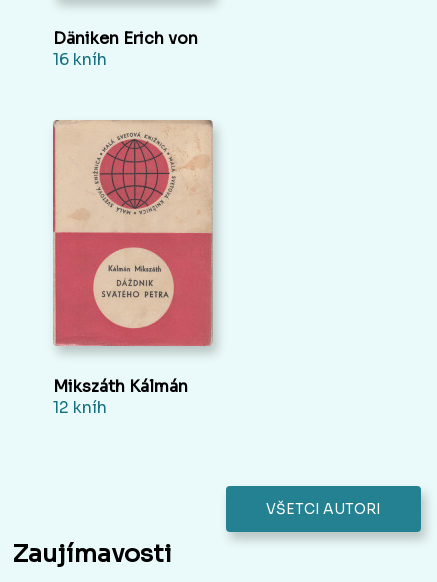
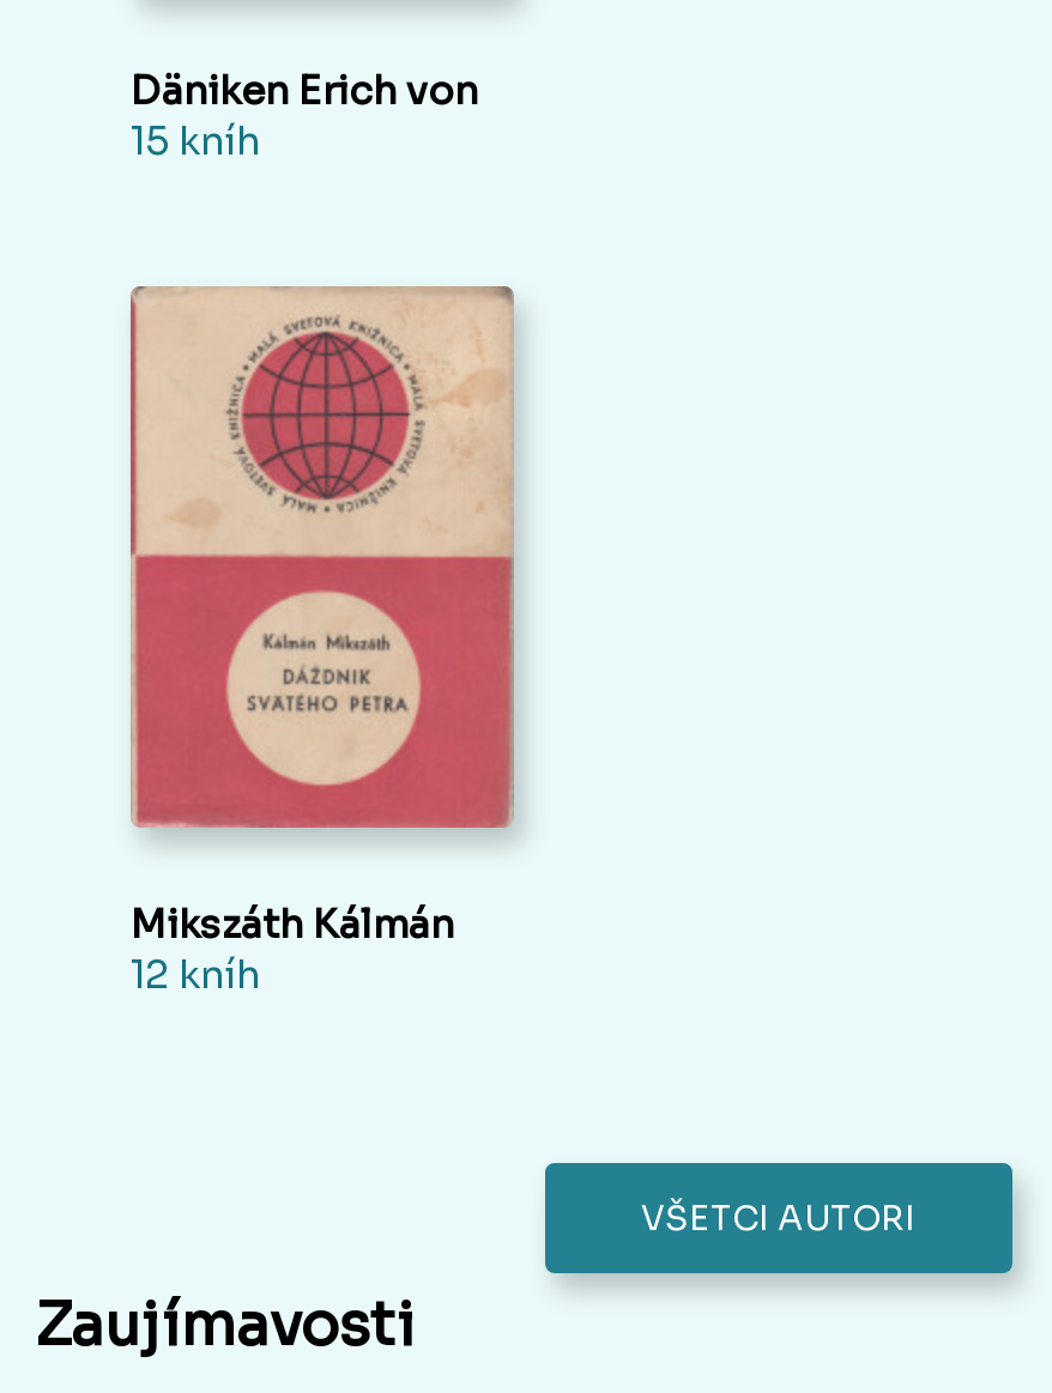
- 16 kníh
+ 15 kníh
